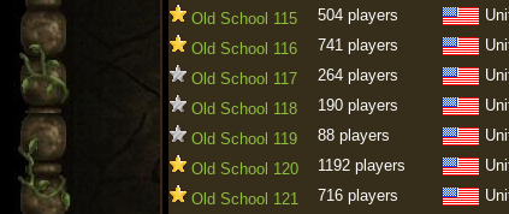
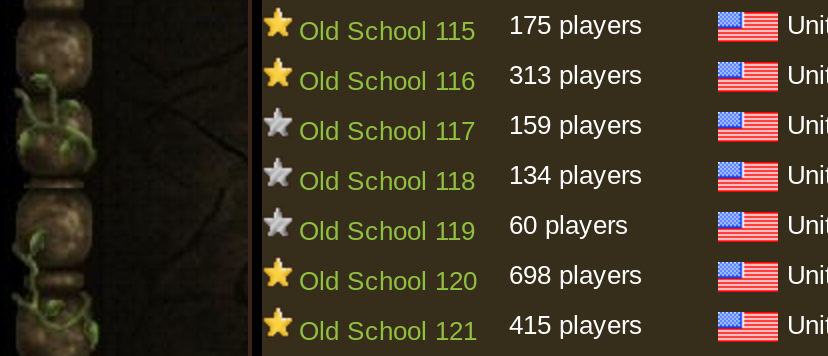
- Old School 115 504 players
+ Old School 115 175 players

- Old School 116 741 players
+ Old School 116 313 players

- Old School 117 264 players
+ Old School 117 159 players

- Old School 118 190 players
+ Old School 118 134 players

- Old School 119 88 players
+ Old School 119 60 players

- Old School 120 1192 players
+ Old School 120 698 players

- Old School 121 716 players
+ Old School 121 415 players
